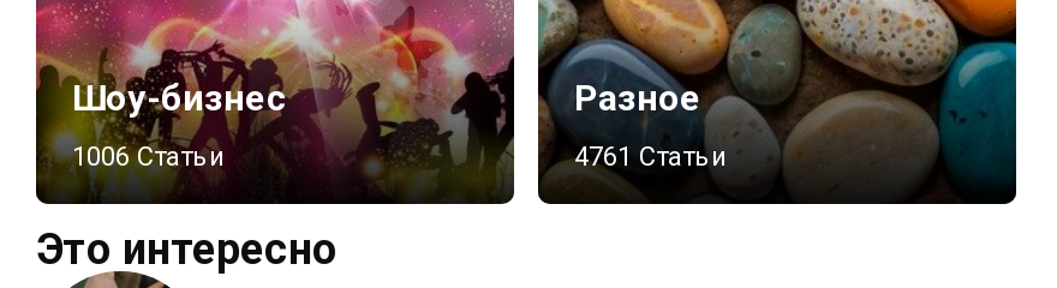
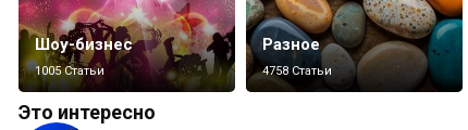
- 1006 Статьи
+ 1005 Статьи

- 4761 Статьи
+ 4758 Статьи
